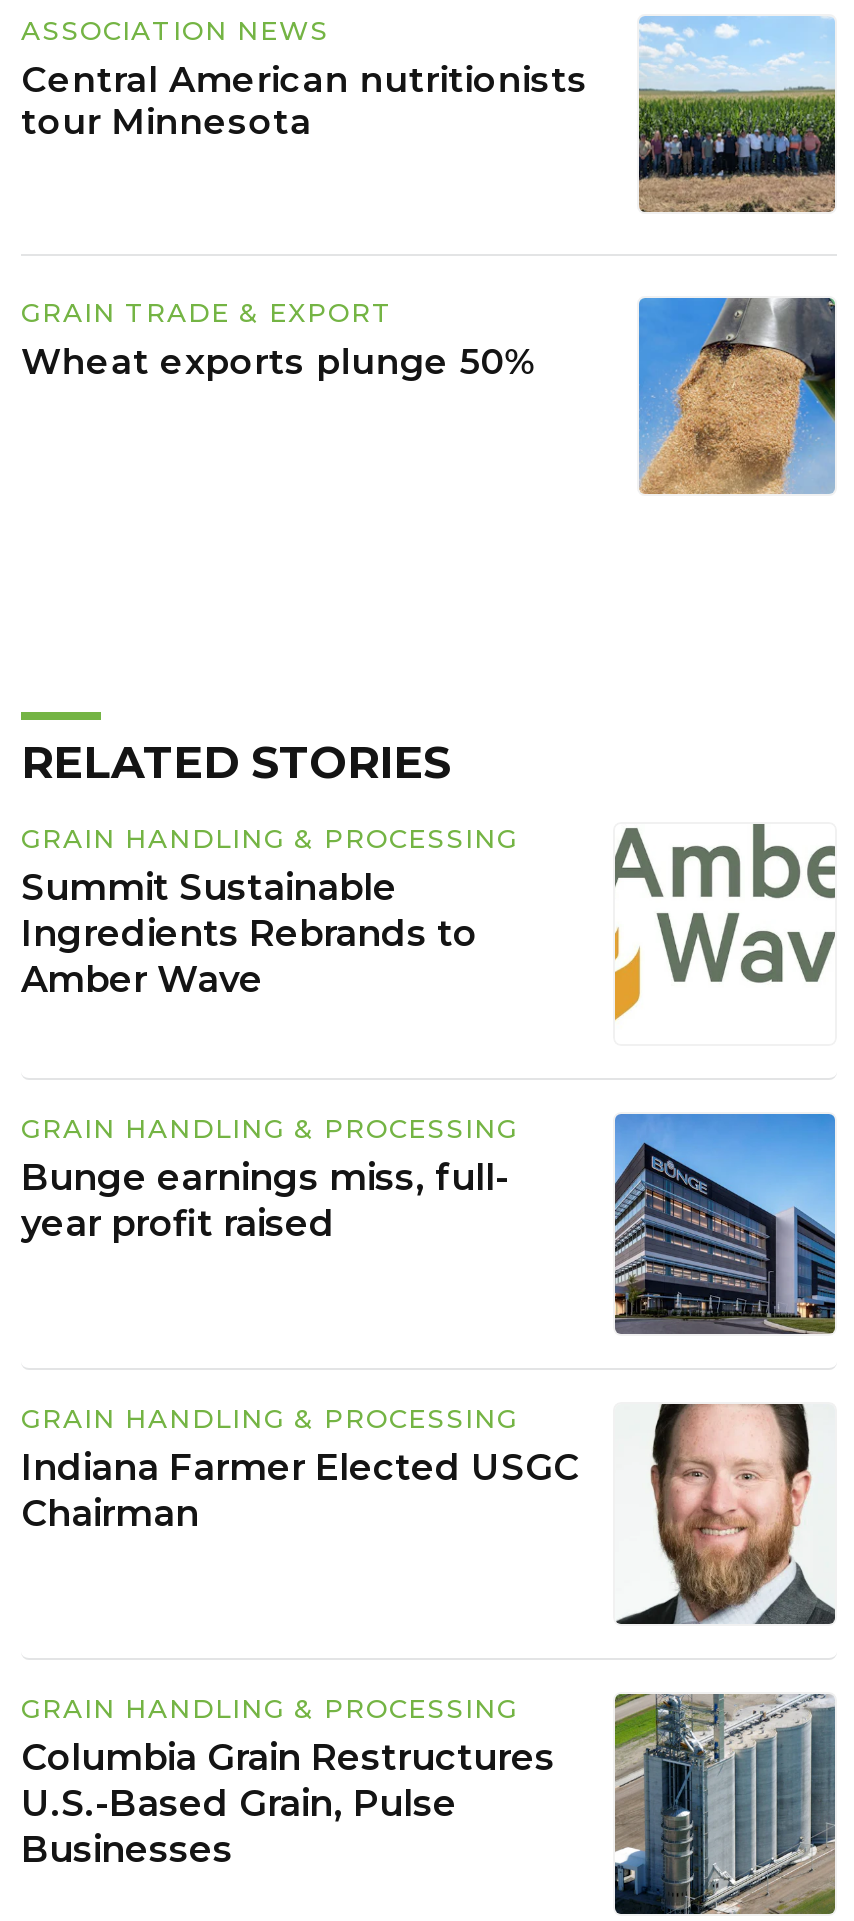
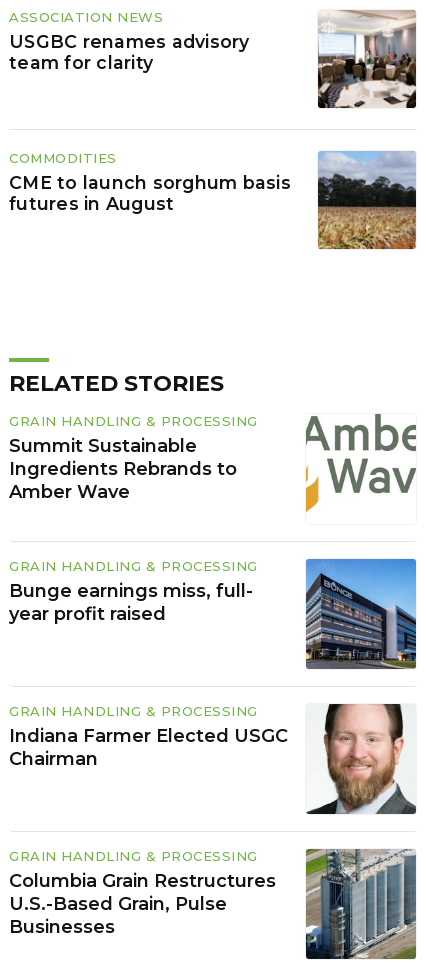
- [image]
+ [image]

- Central American nutritionists
- tour Minnesota
+ USGBC renames advisory
+ team for clarity

- GRAIN TRADE & EXPORT
- Wheat exports plunge 50%
+ COMMODITIES
+ CME to launch sorghum basis
+ futures in August

- [image]
+ [image]
